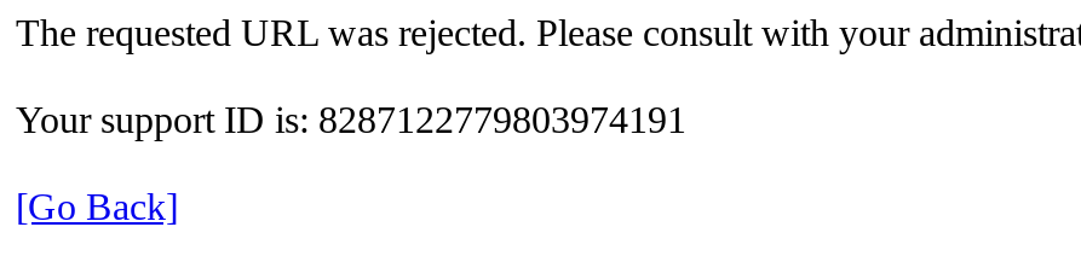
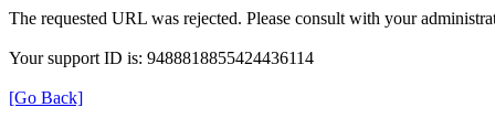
- Your support ID is: 8287122779803974191
+ Your support ID is: 9488818855424436114
